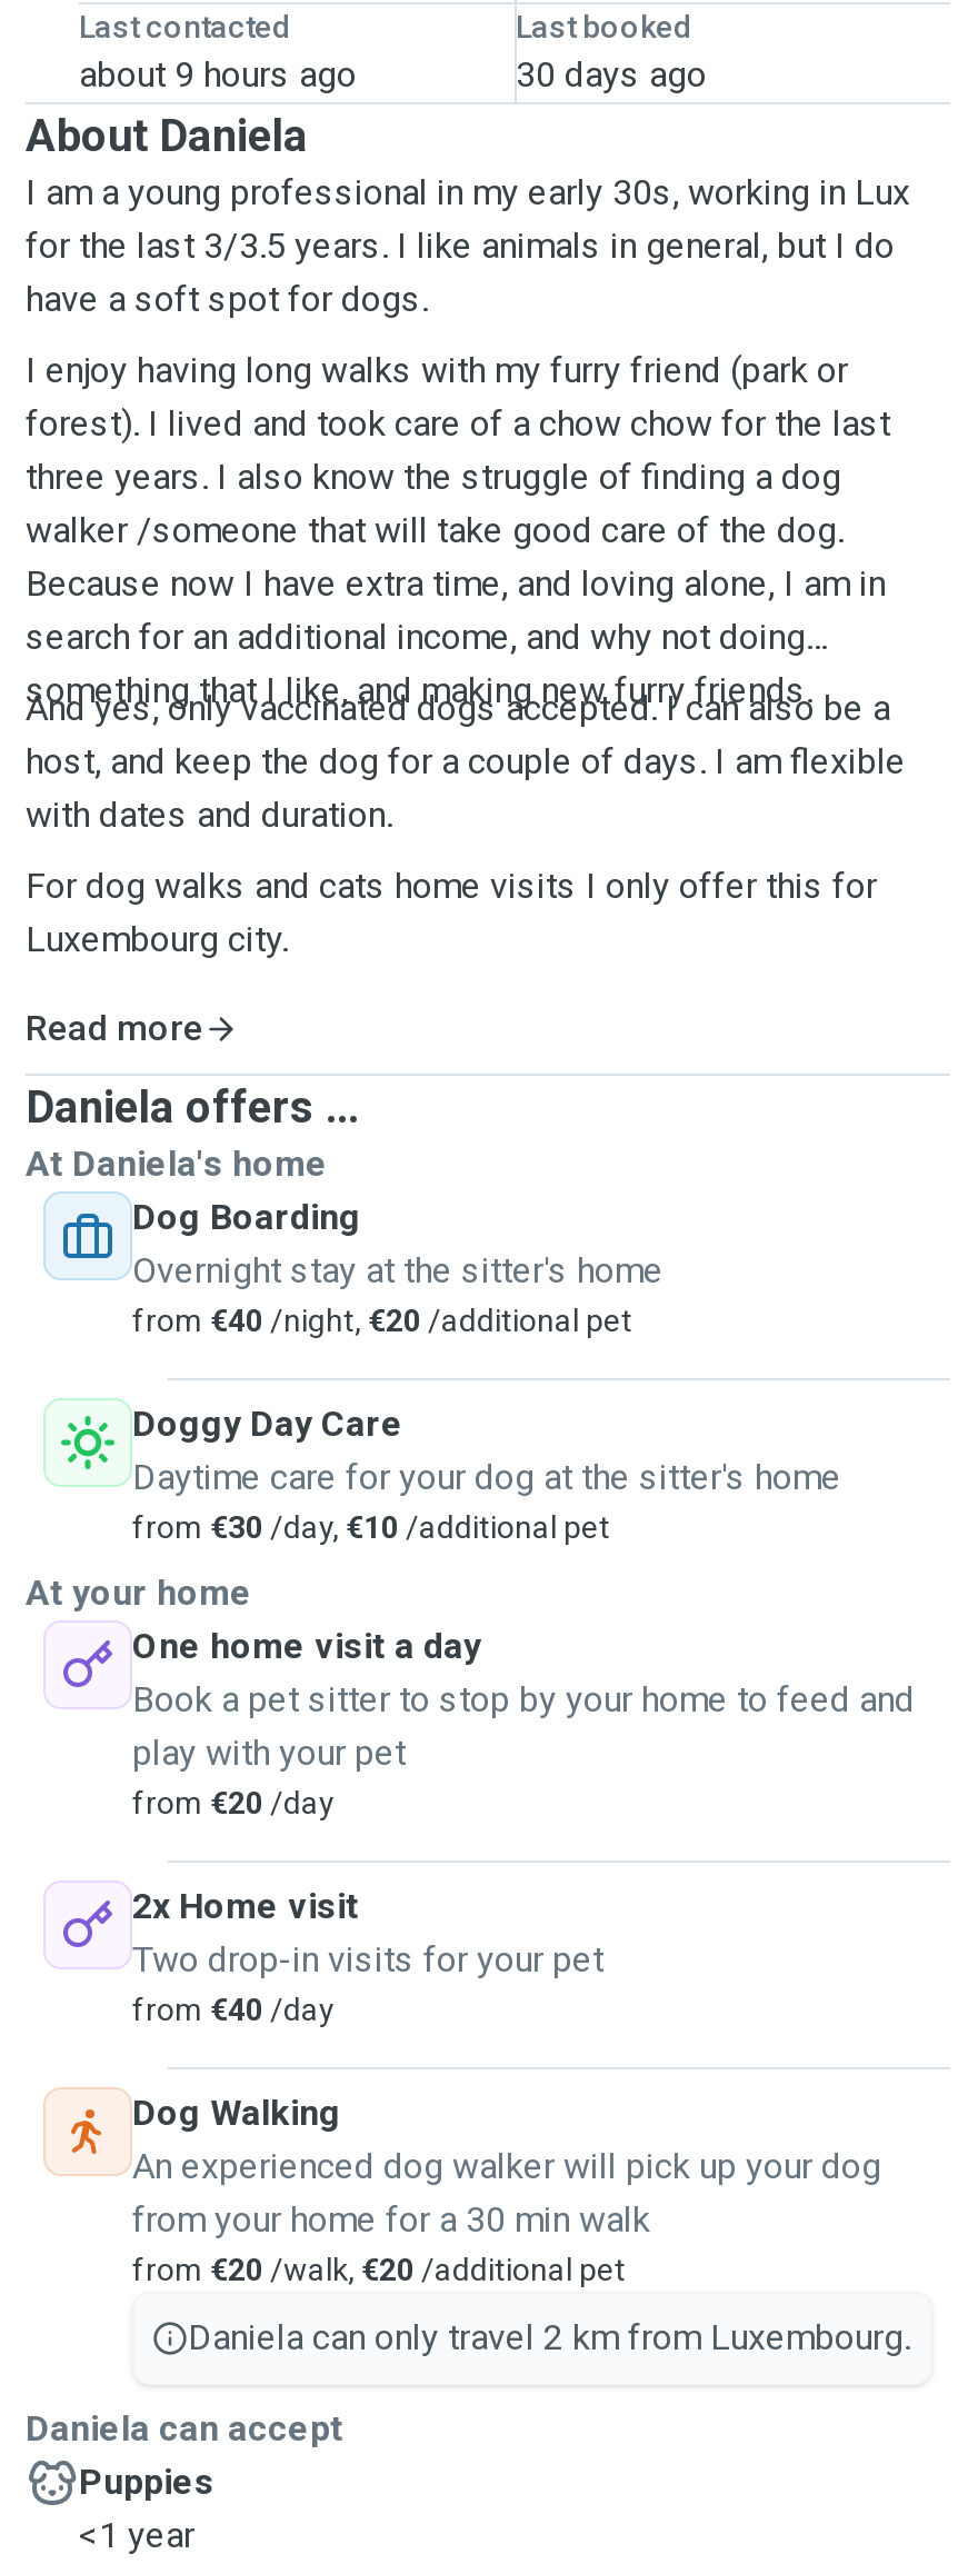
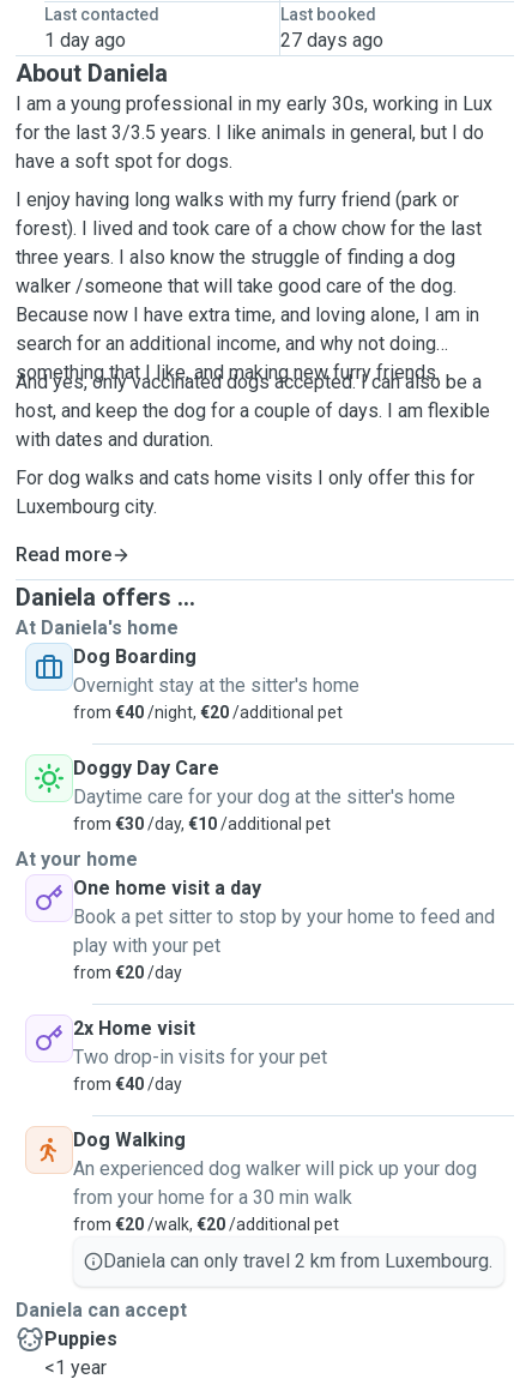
- about 9 hours ago
+ 1 day ago

- 30 days ago
+ 27 days ago
